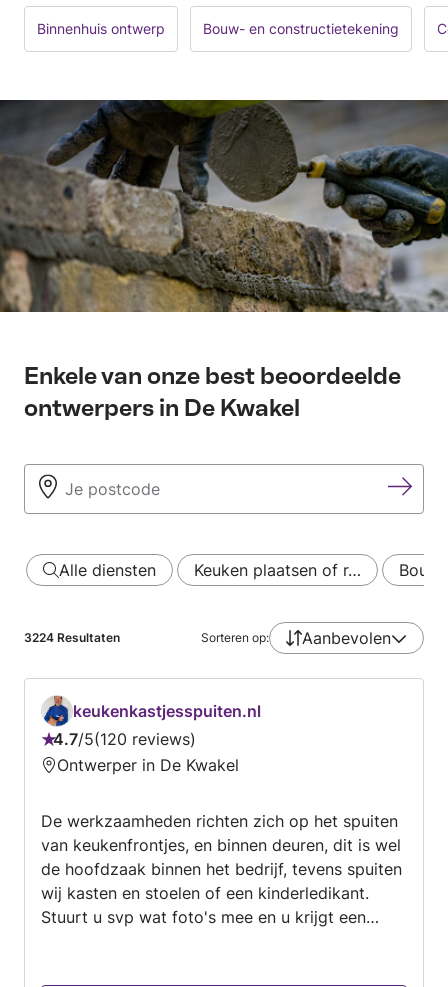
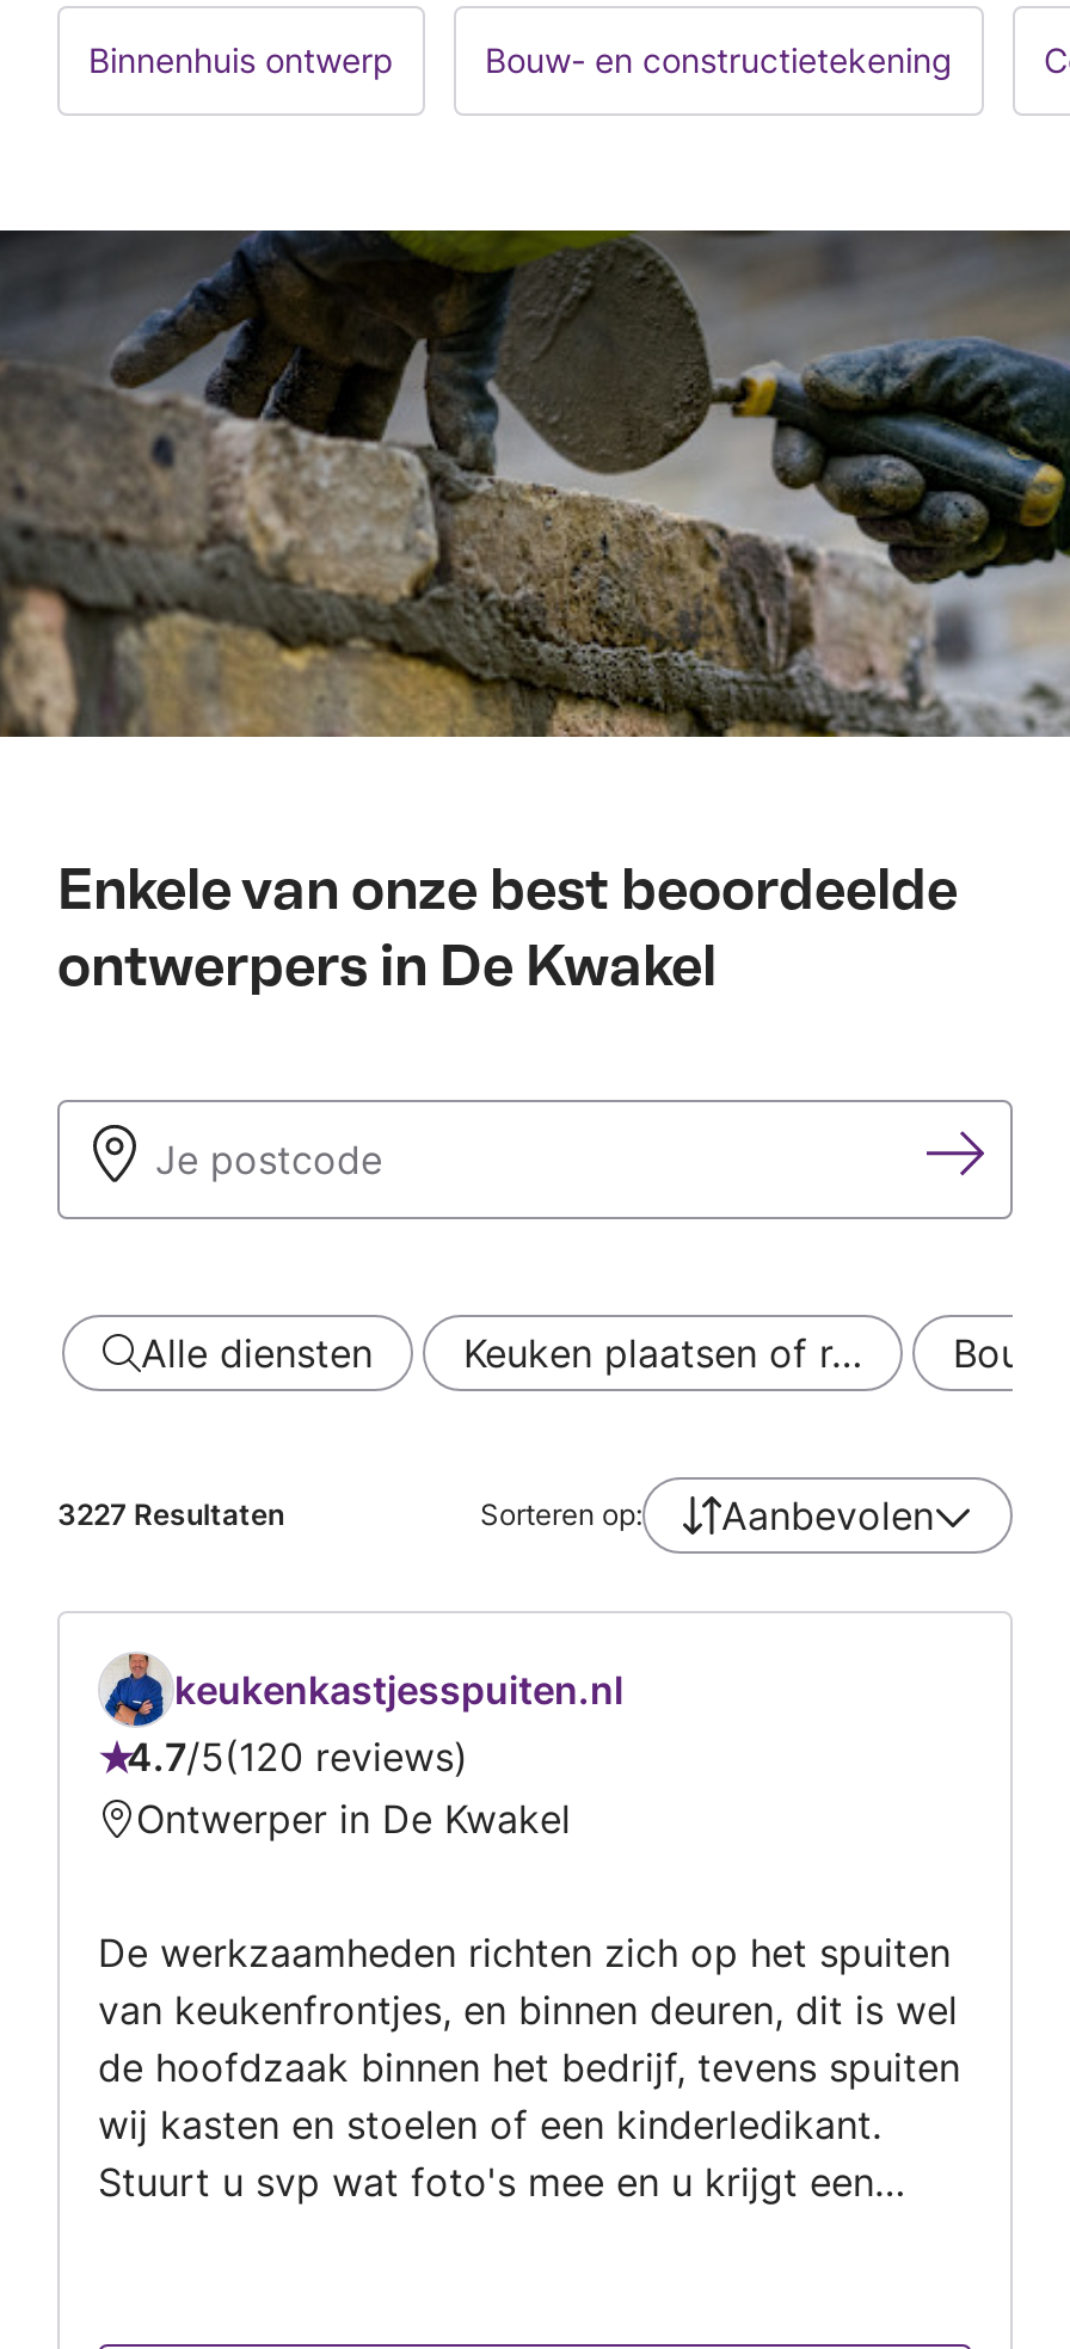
- 3224 Resultaten
+ 3227 Resultaten
